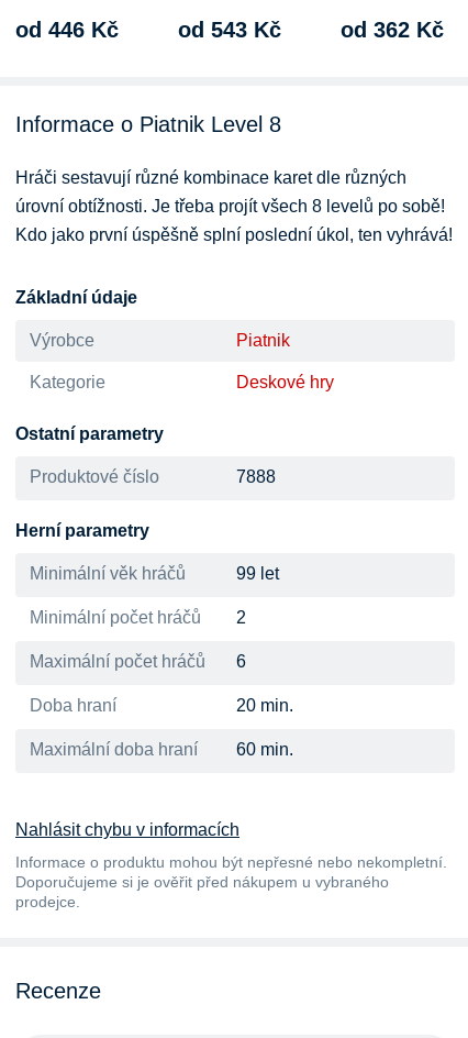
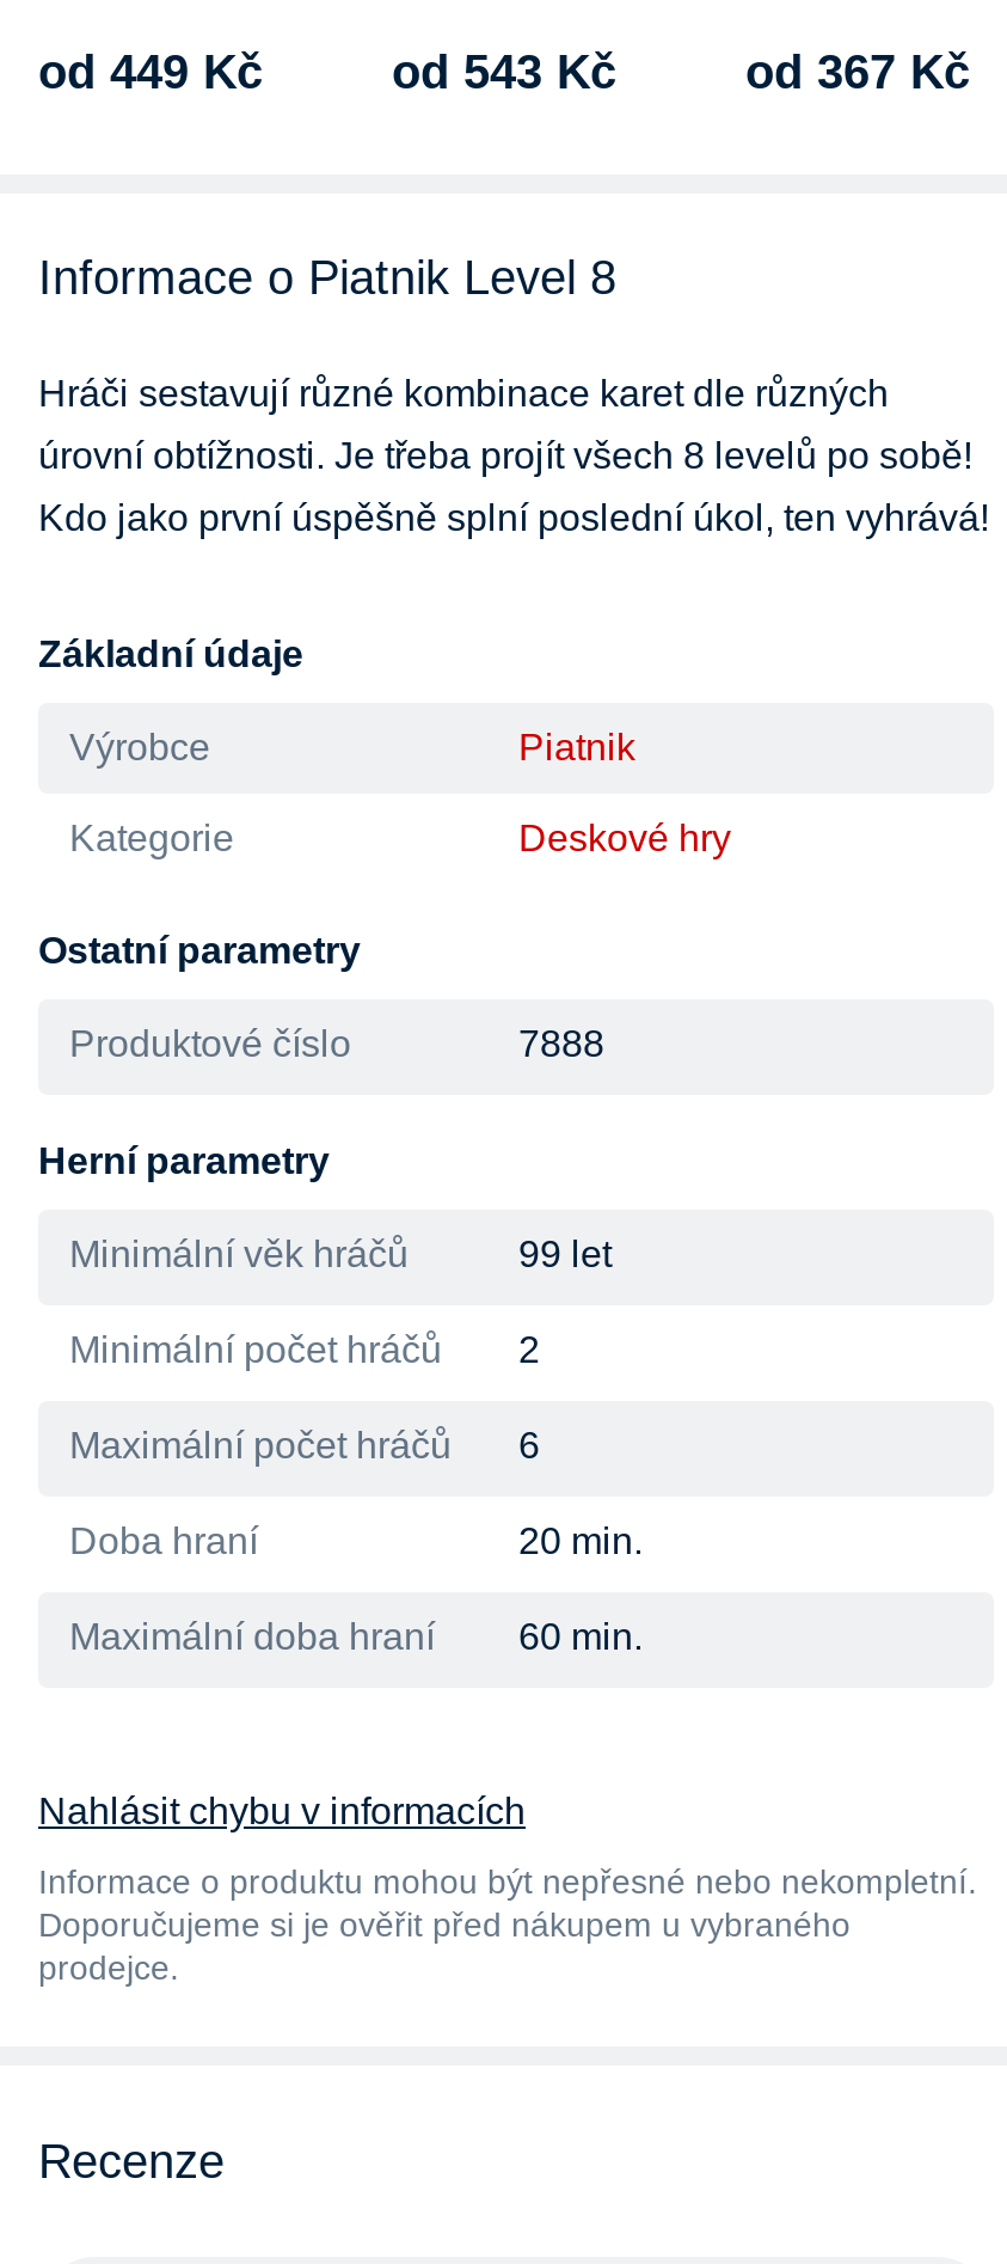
- od 446 Kč
+ od 449 Kč

- od 362 Kč
+ od 367 Kč
